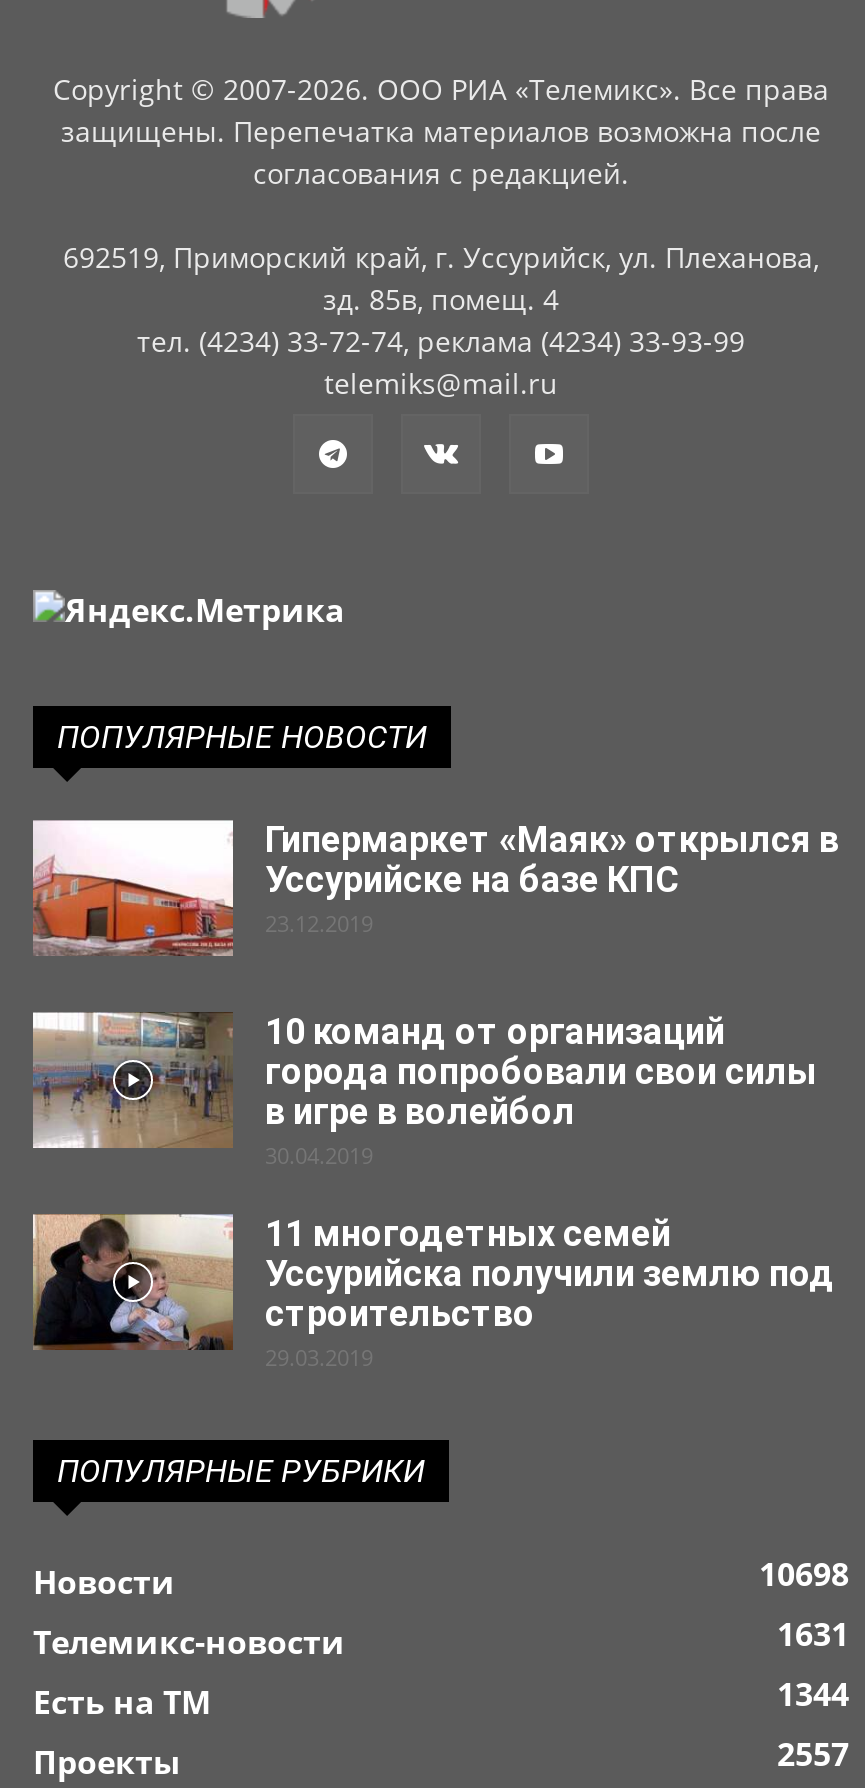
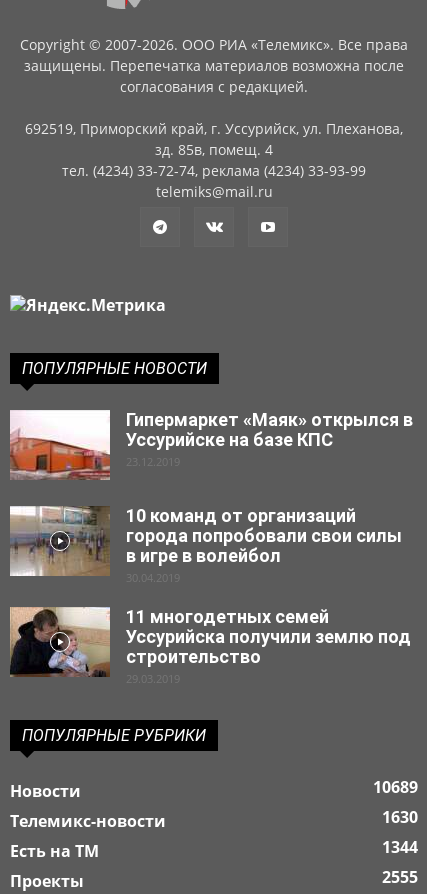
- 10698
+ 10689

- 1631
+ 1630

- 2557
+ 2555
